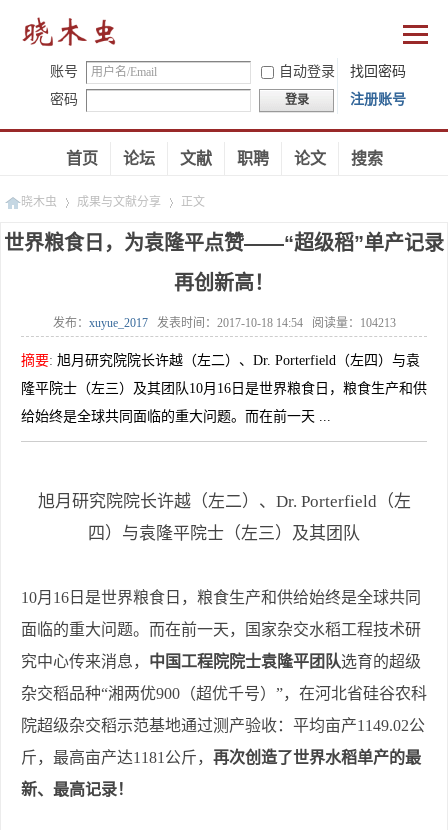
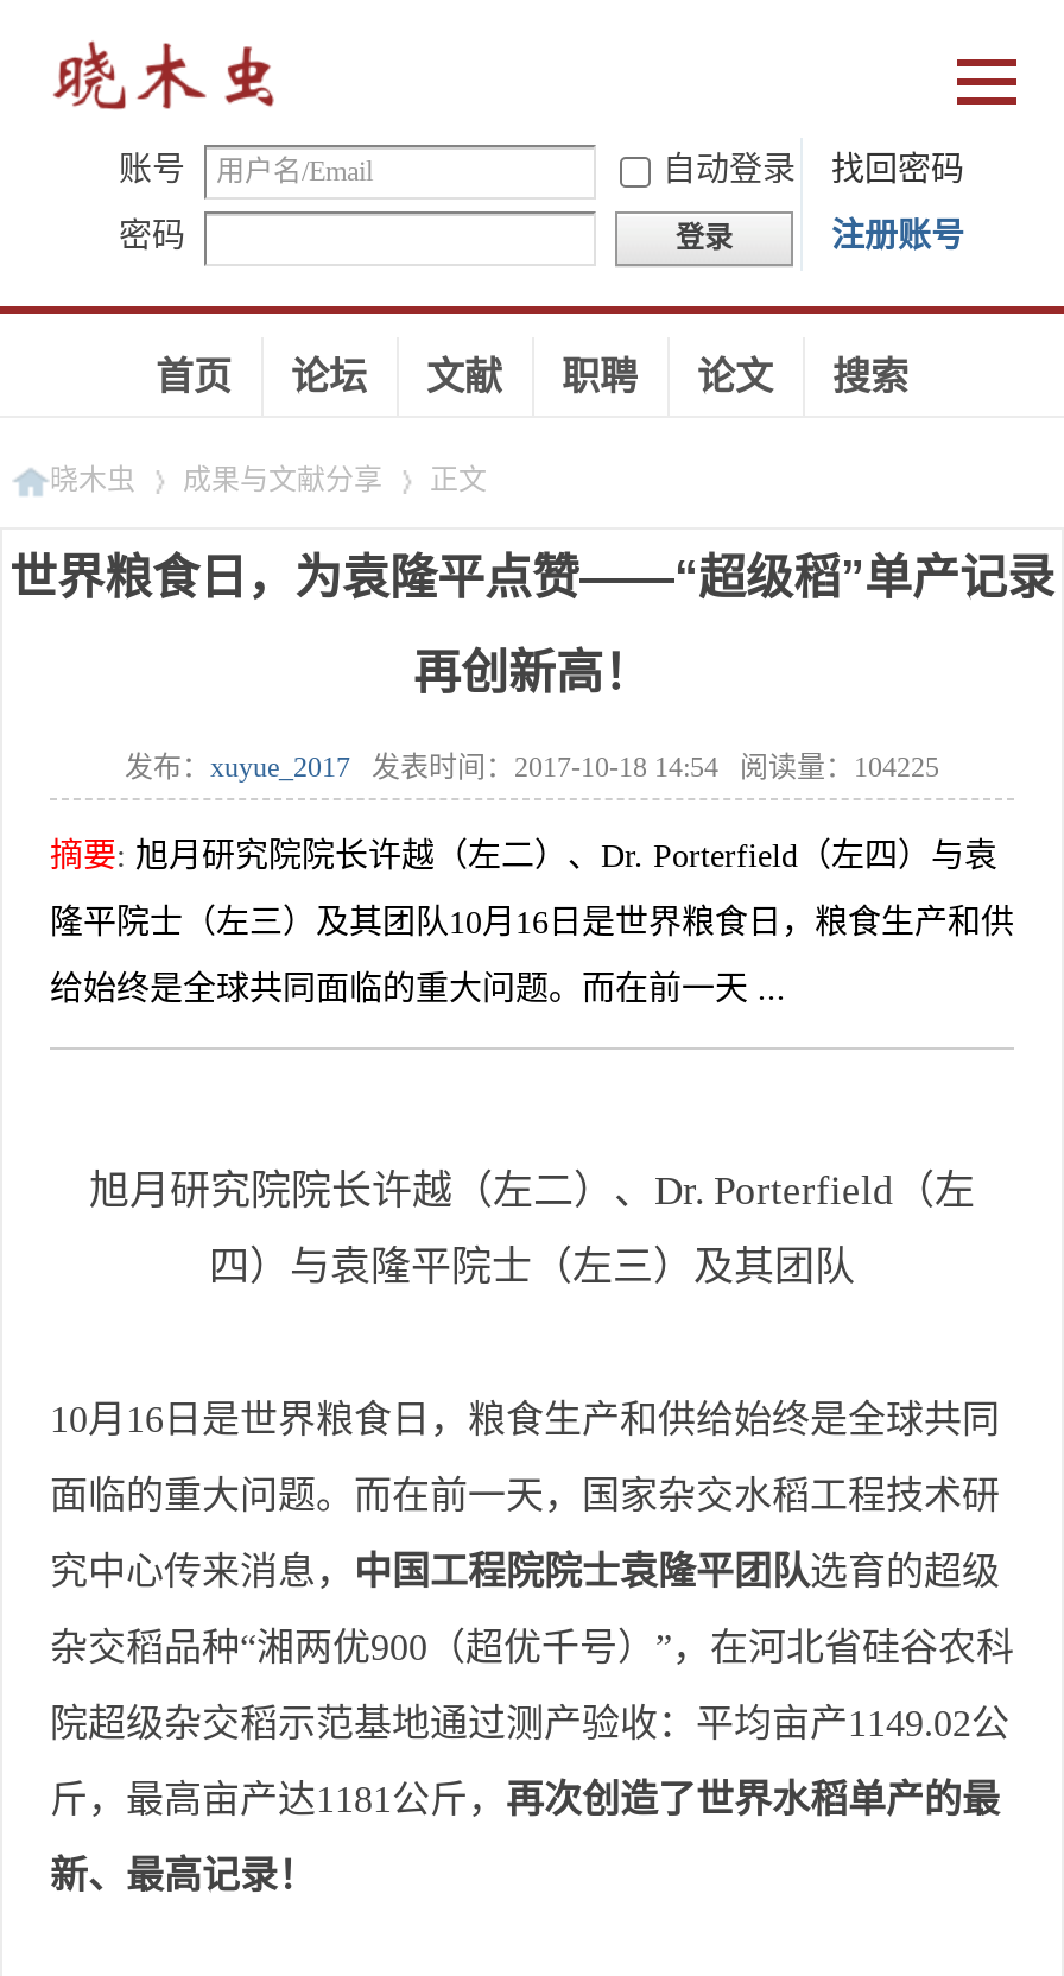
- 发布：xuyue_2017 发表时间：2017-10-18 14:54 阅读量：104213
+ 发布：xuyue_2017 发表时间：2017-10-18 14:54 阅读量：104225
